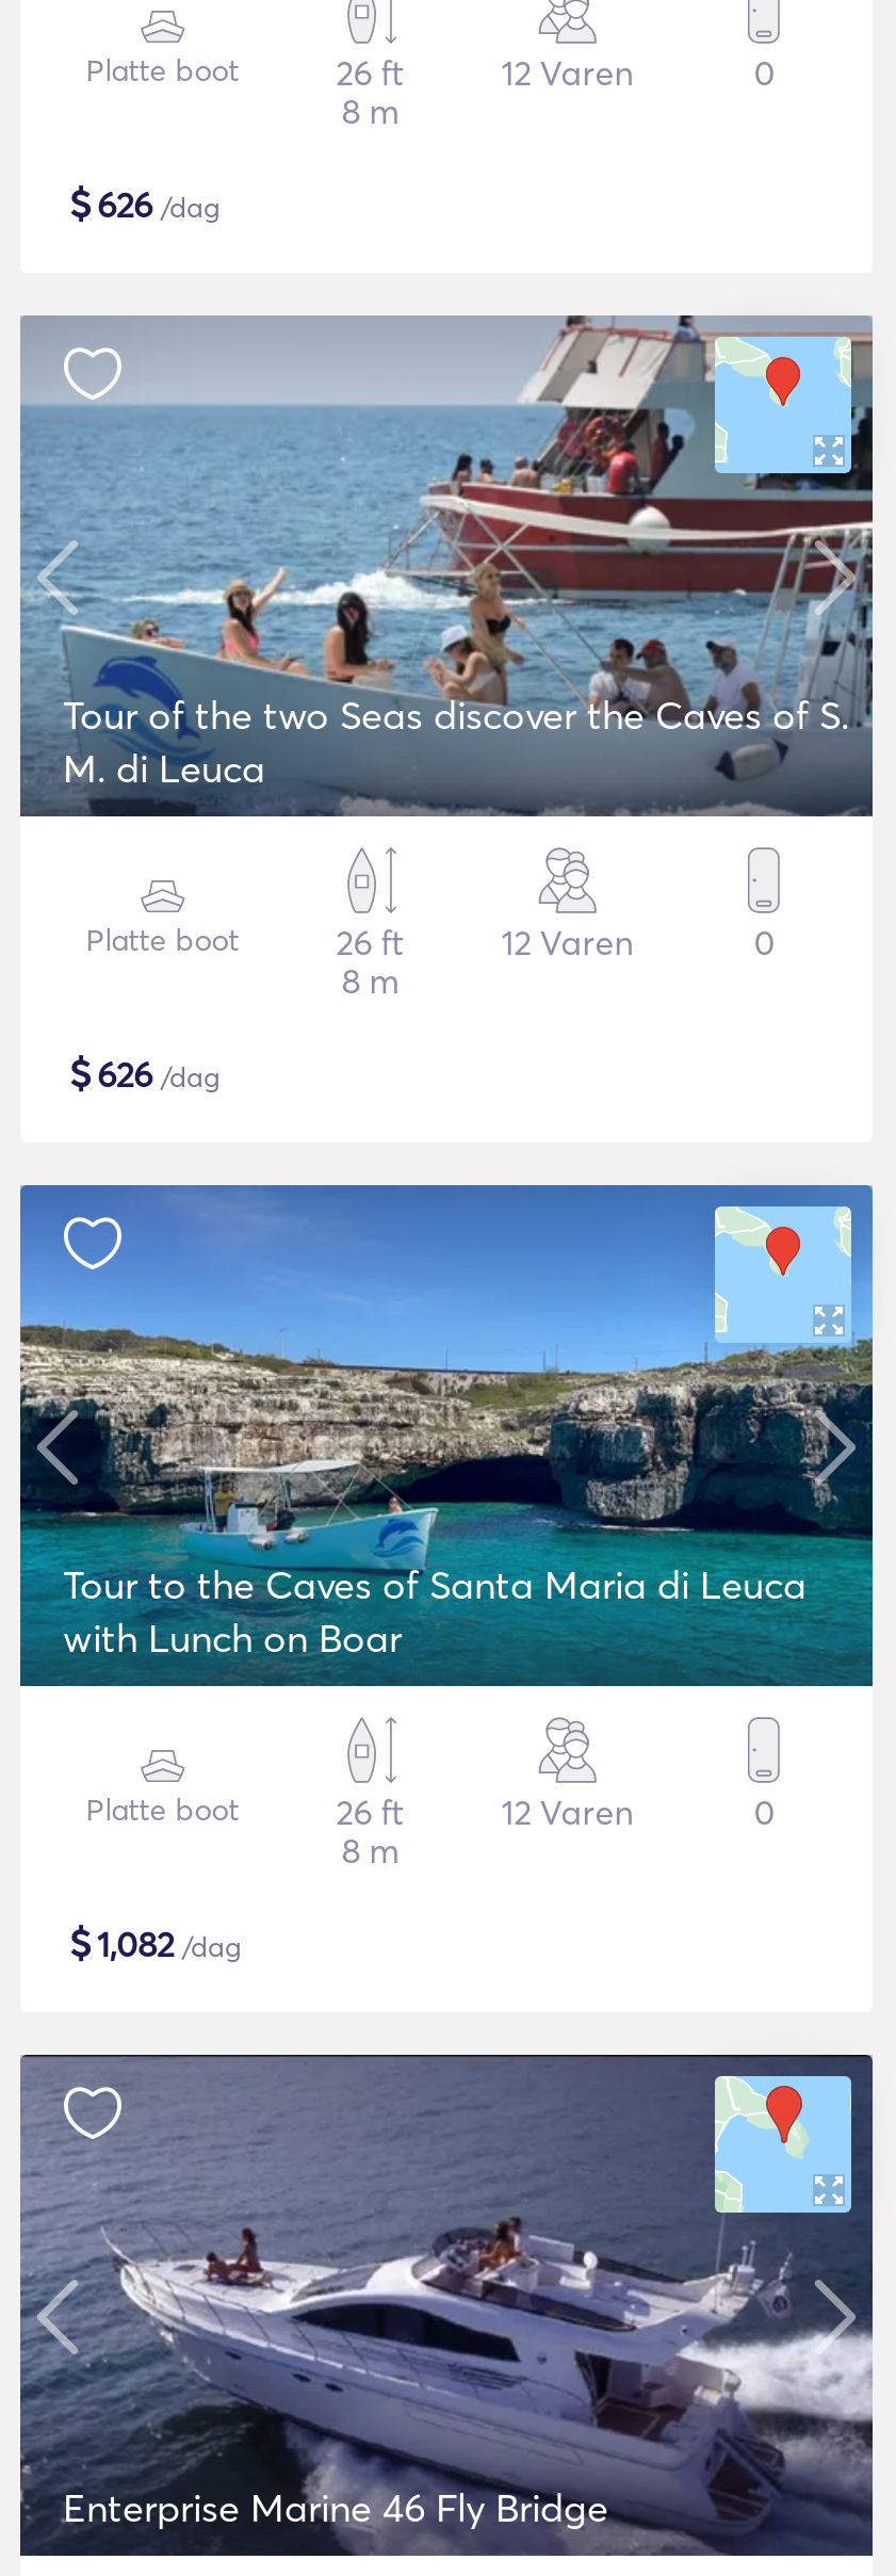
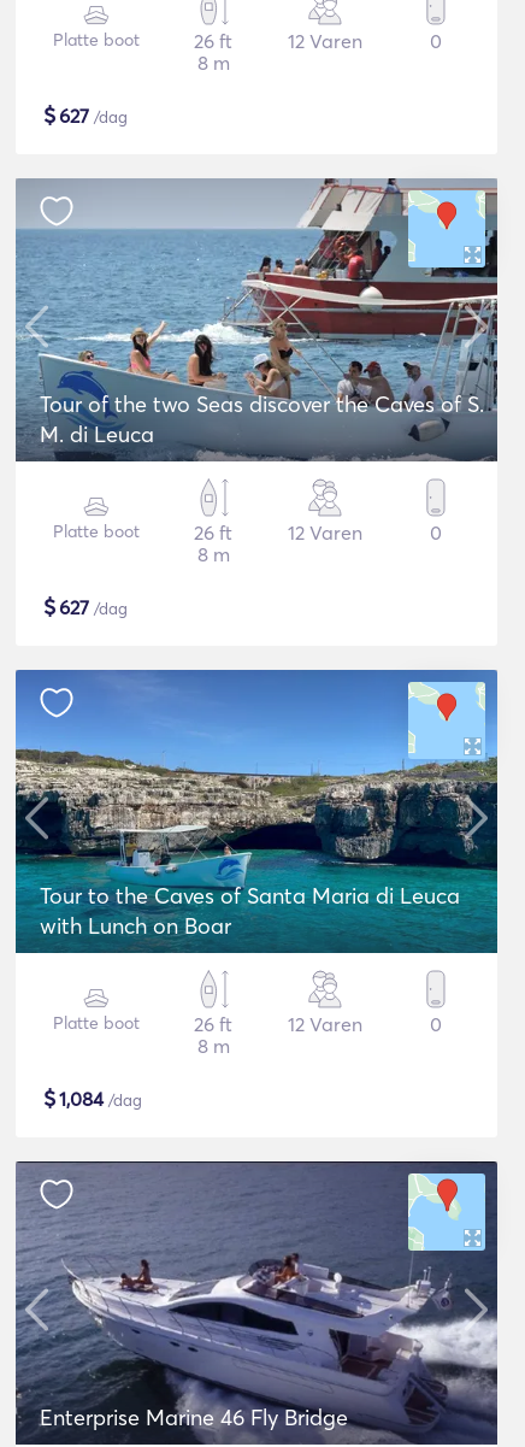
- $626 /dag
+ $627 /dag

- $626 /dag
+ $627 /dag

- $1,082 /dag
+ $1,084 /dag
